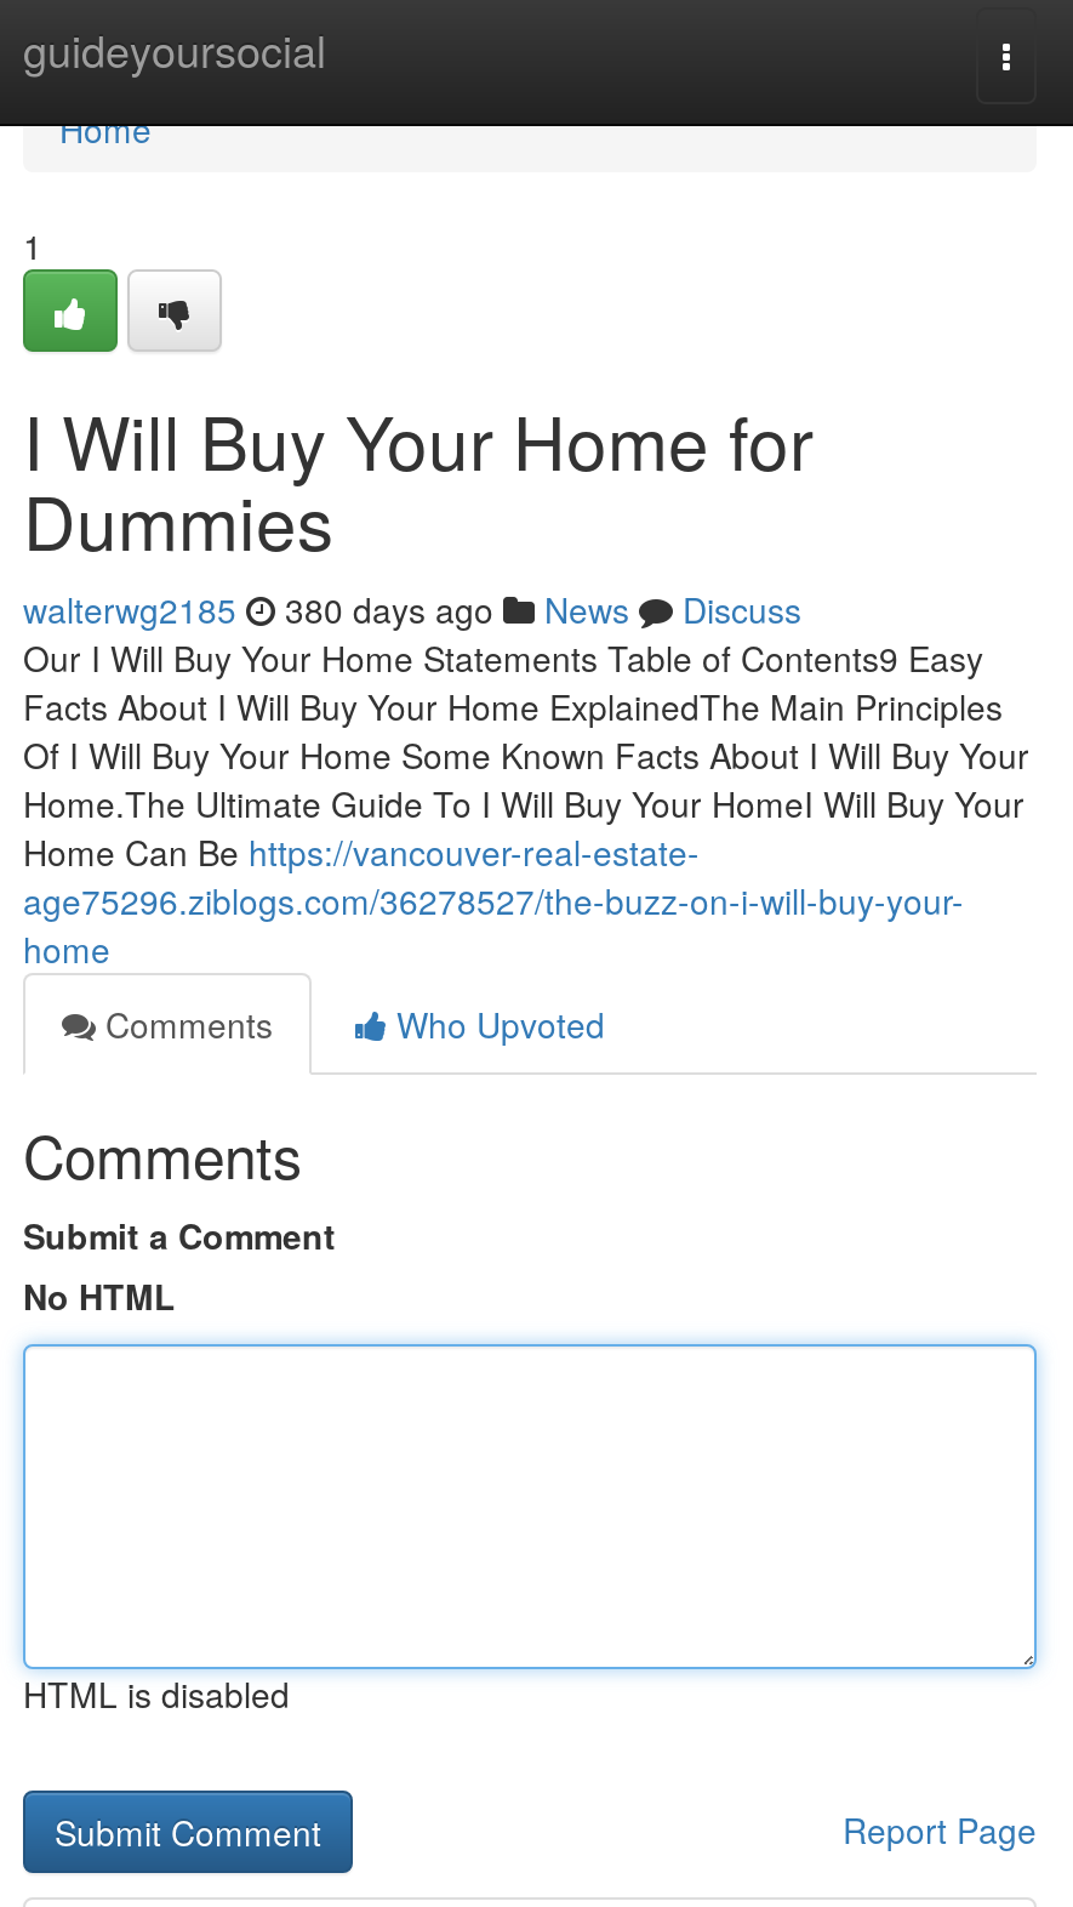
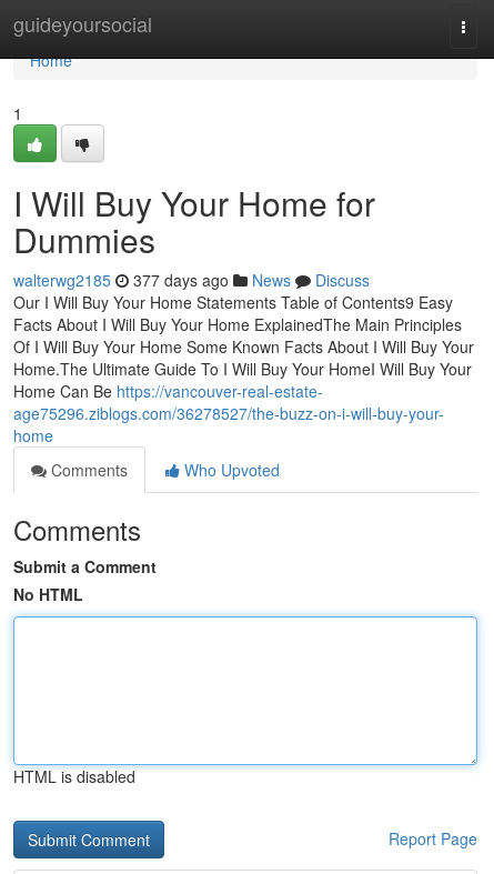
- walterwg2185 380 days ago News Discuss
+ walterwg2185 377 days ago News Discuss
